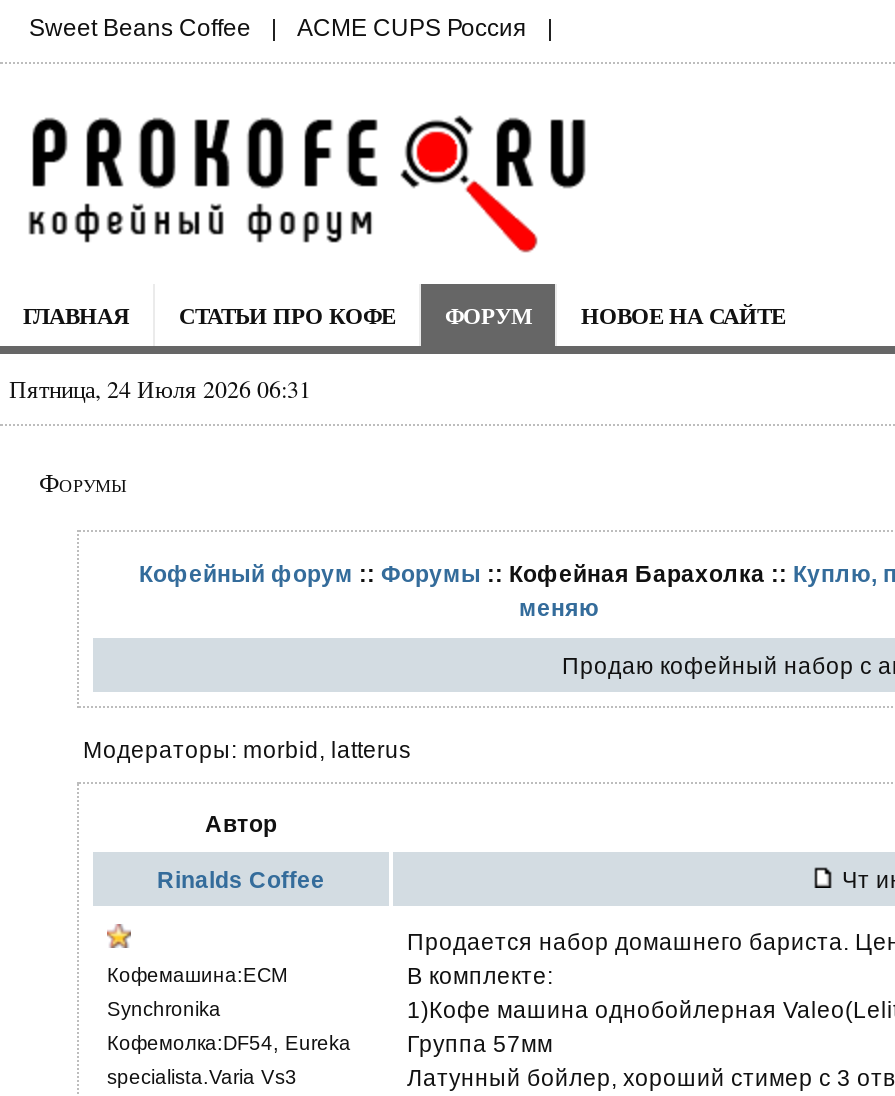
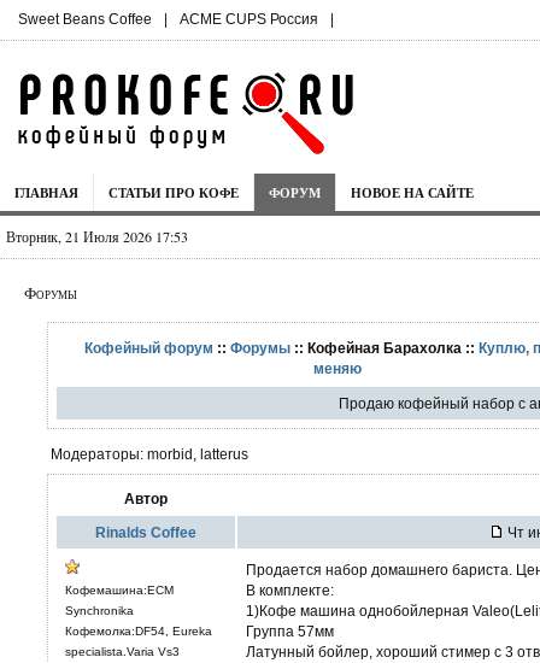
- Пятница, 24 Июля 2026 06:31
+ Вторник, 21 Июля 2026 17:53
